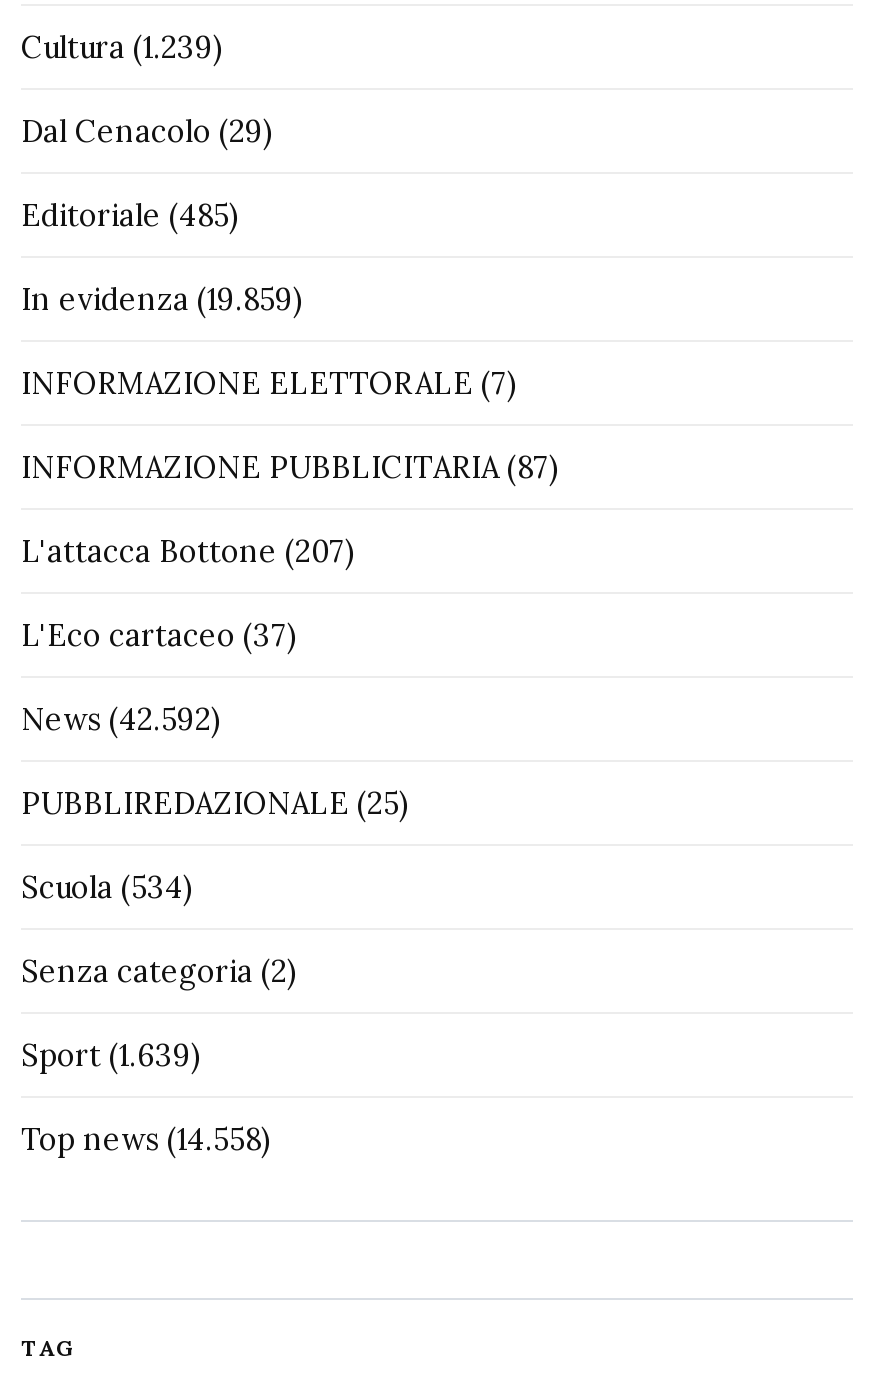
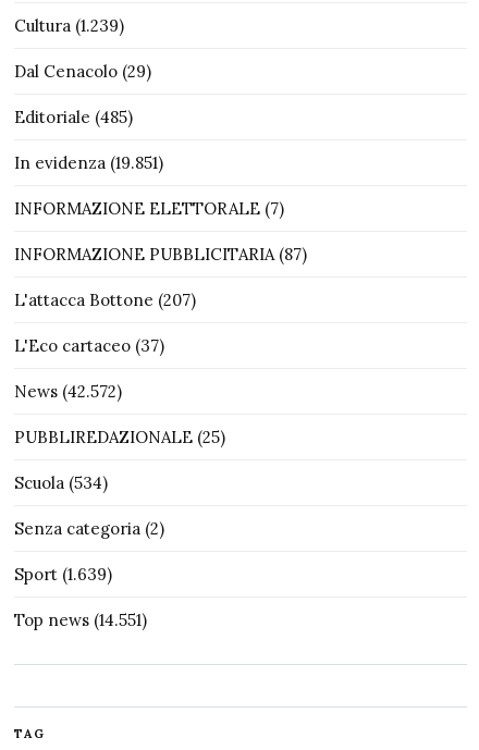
- In evidenza (19.859)
+ In evidenza (19.851)

- News (42.592)
+ News (42.572)

- Top news (14.558)
+ Top news (14.551)
